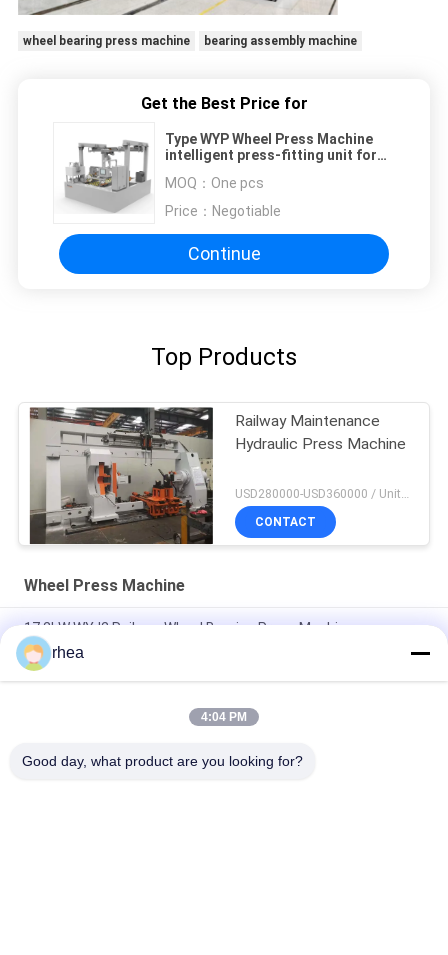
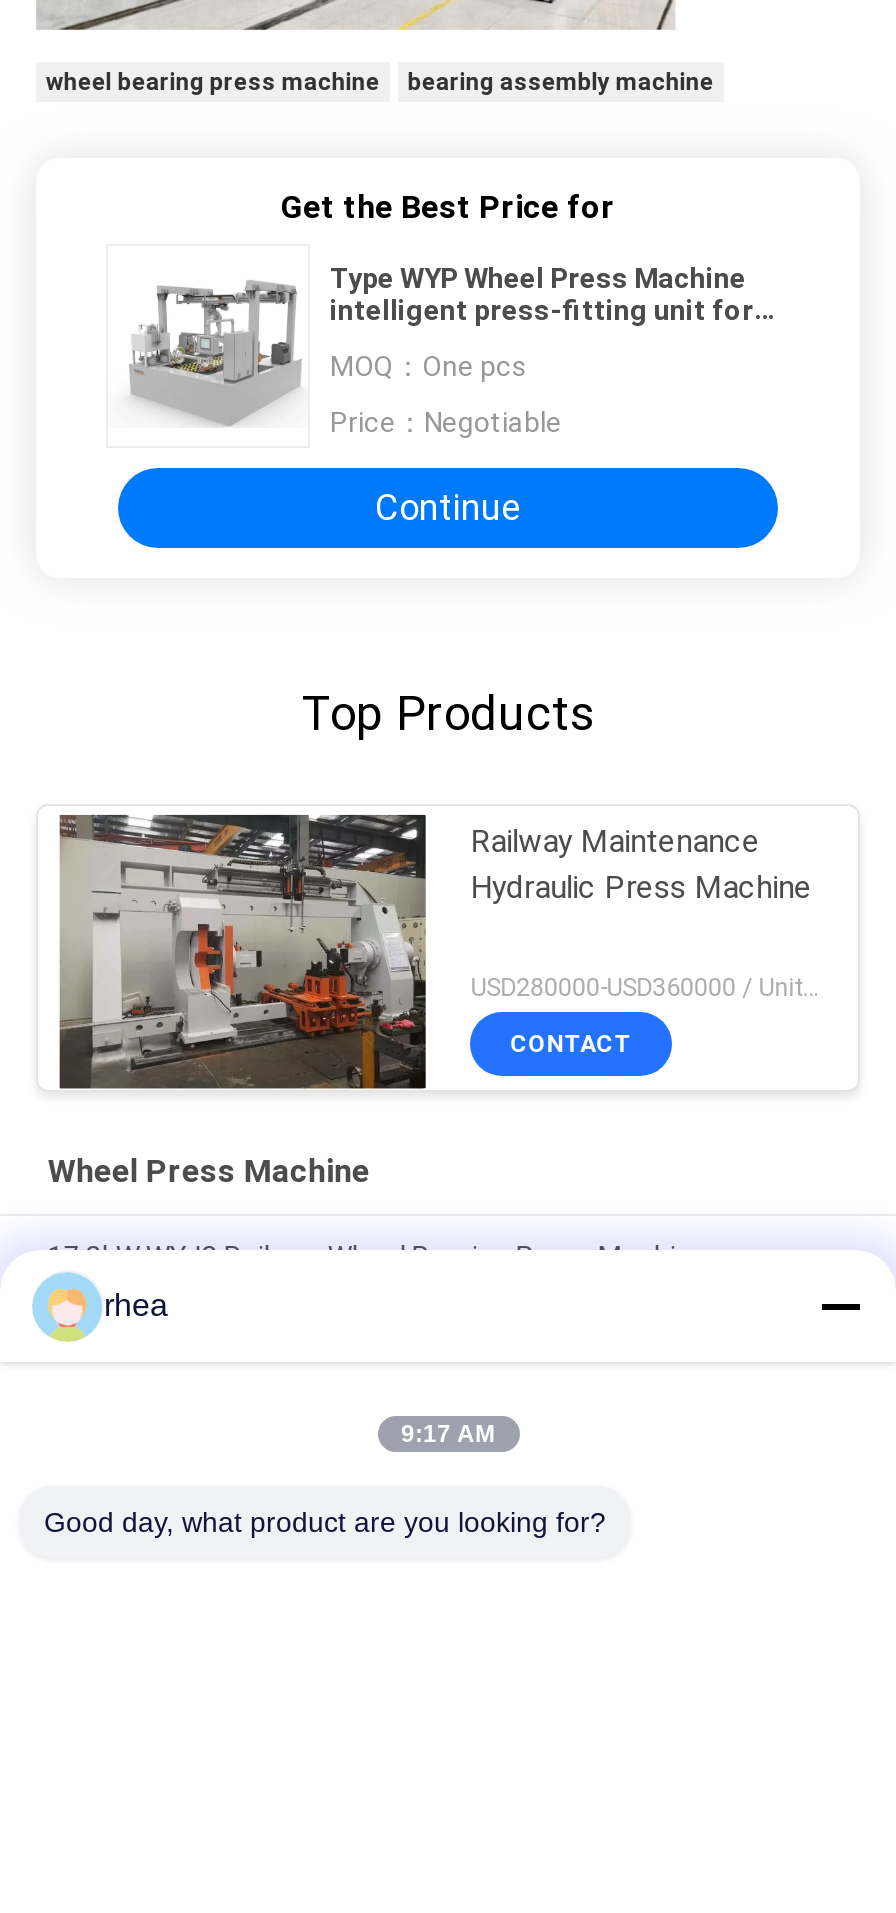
- 4:04 PM
+ 9:17 AM
